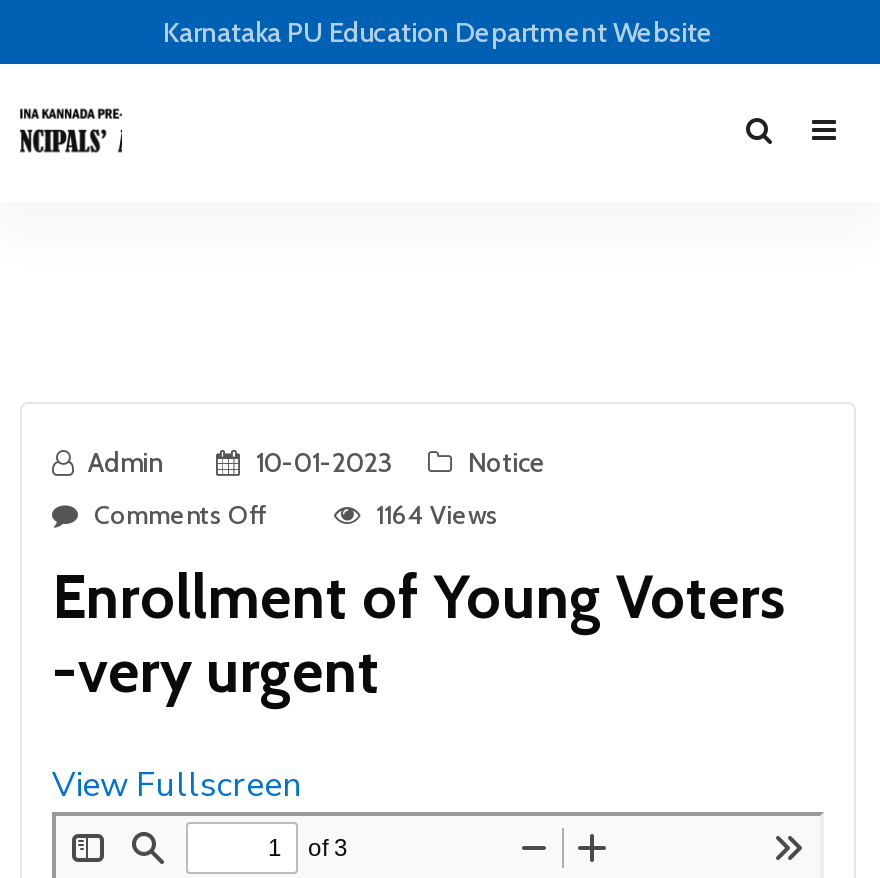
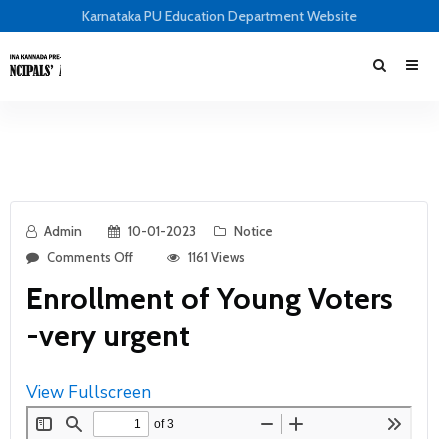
- 1164 Views
+ 1161 Views
